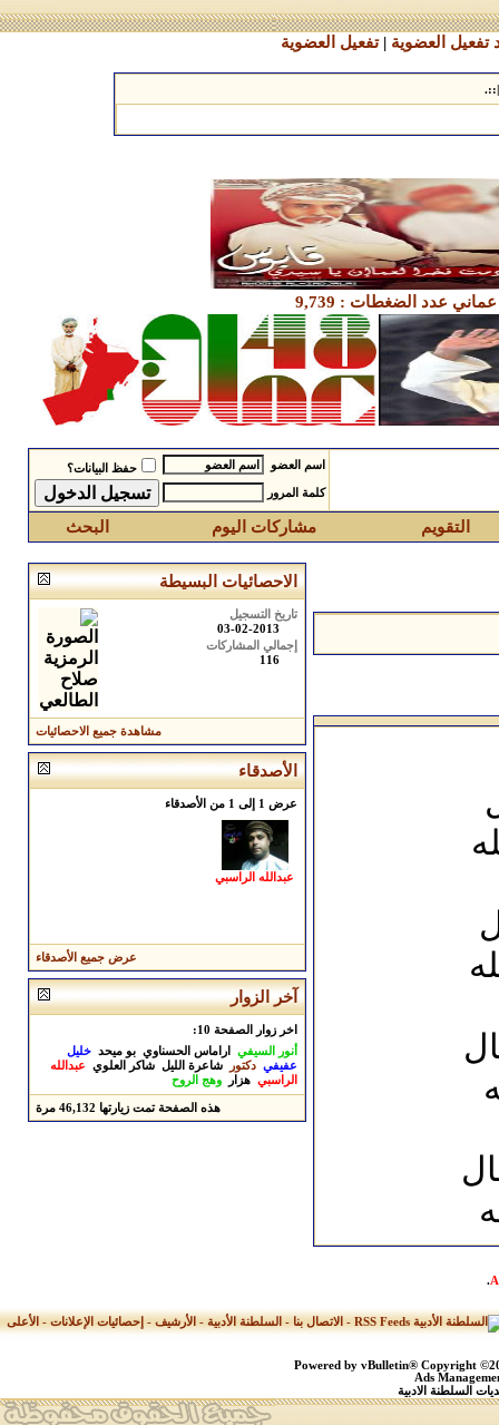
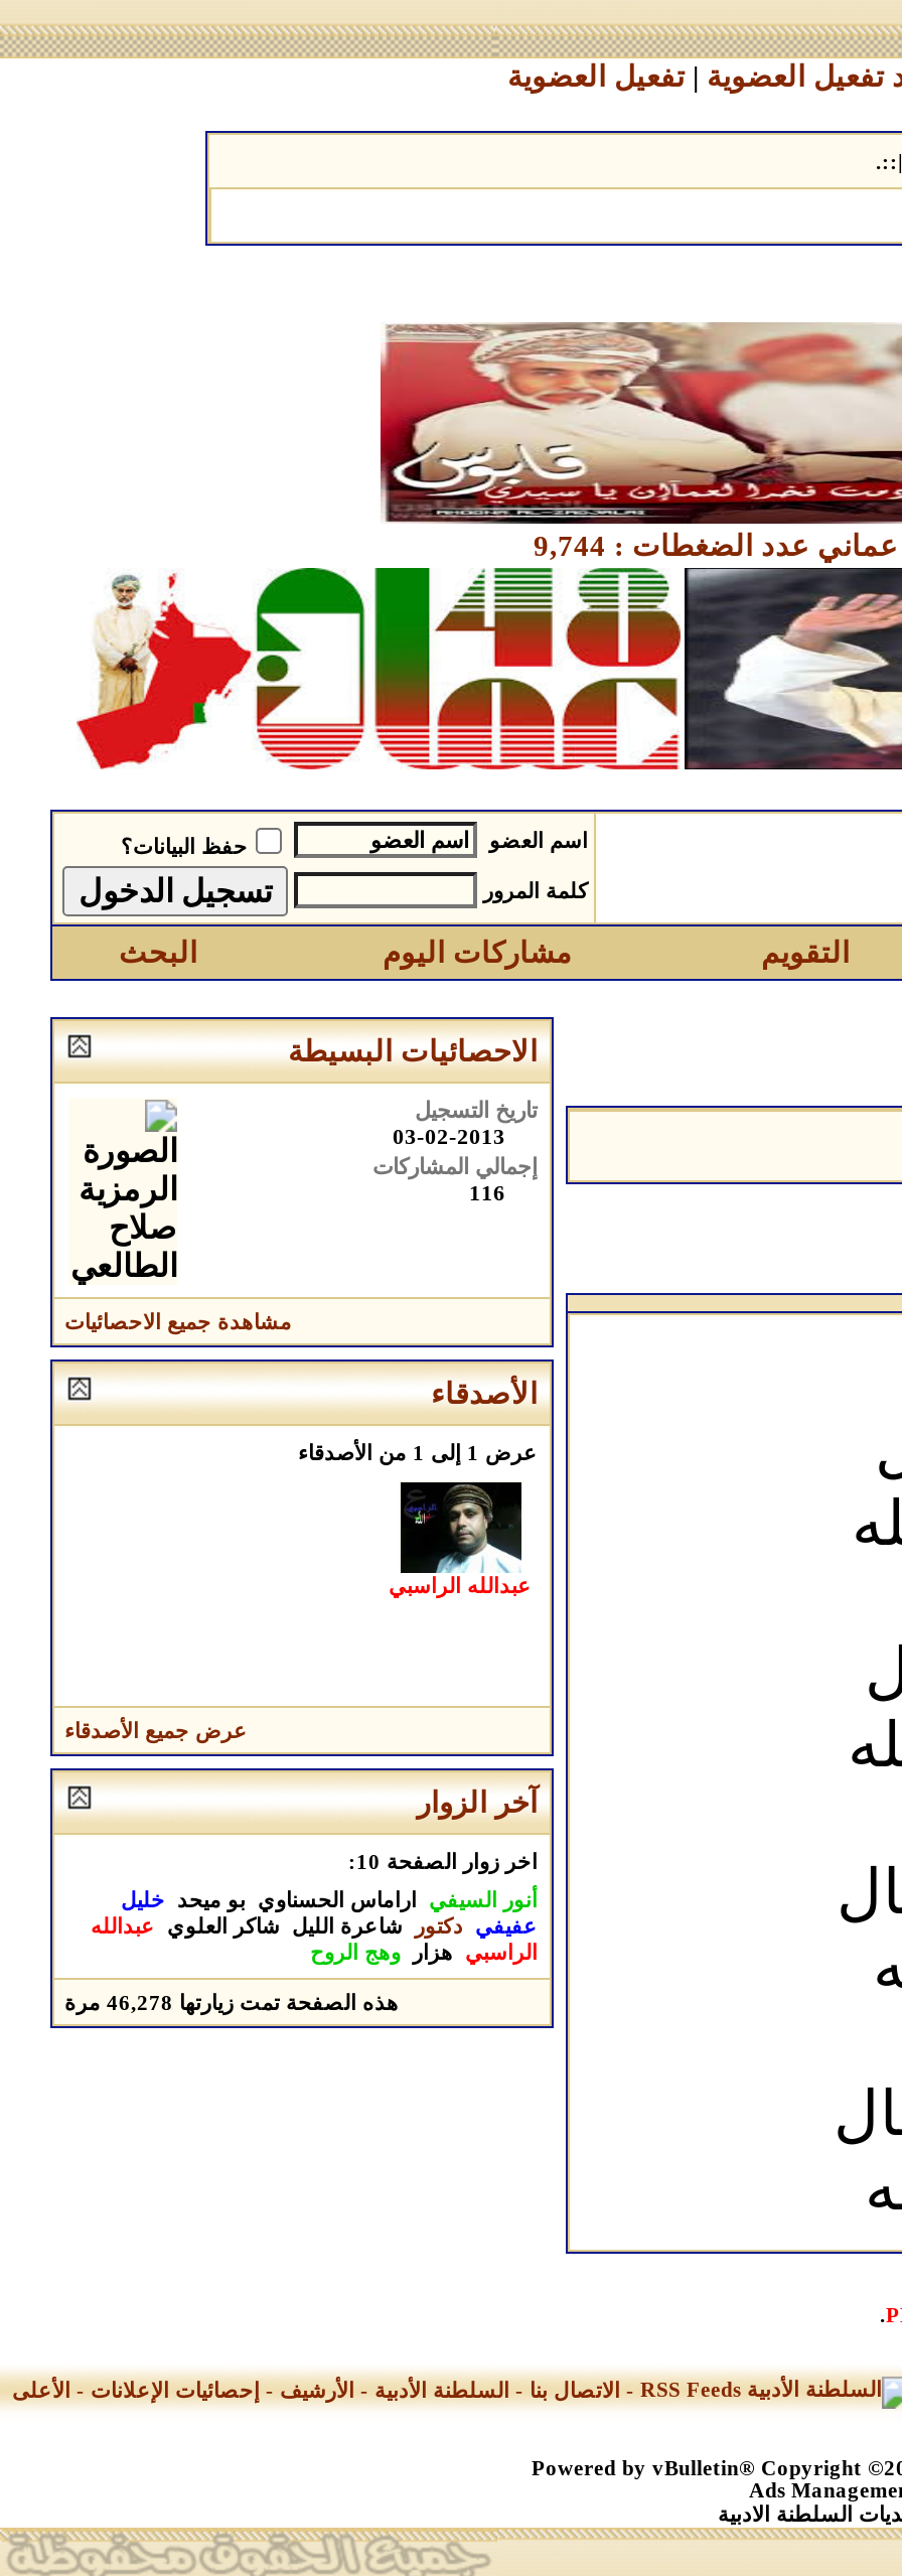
- هذه الصفحة تمت زيارتها 46,132 مرة
+ هذه الصفحة تمت زيارتها 46,278 مرة
